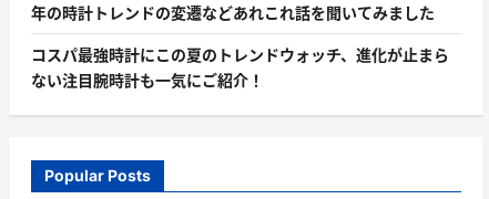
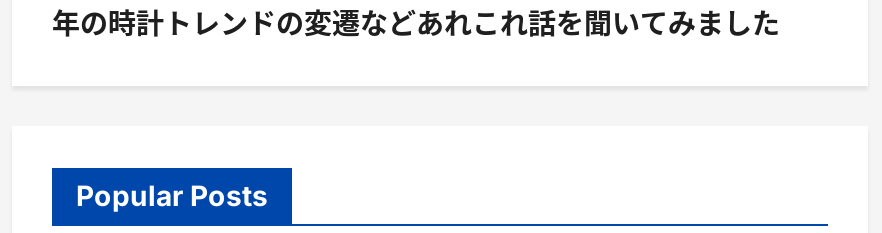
- コスパ最強時計にこの夏のトレンドウォッチ、進化が止まら
- ない注目腕時計も一気にご紹介！
